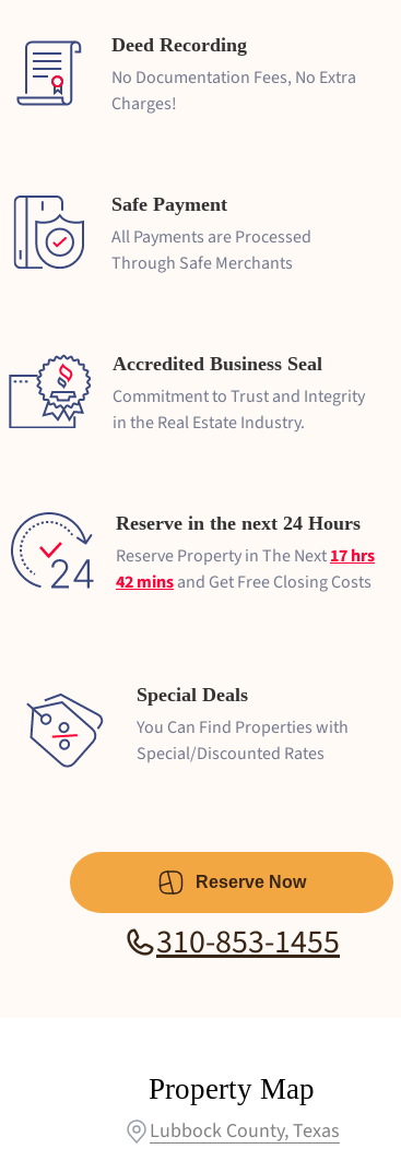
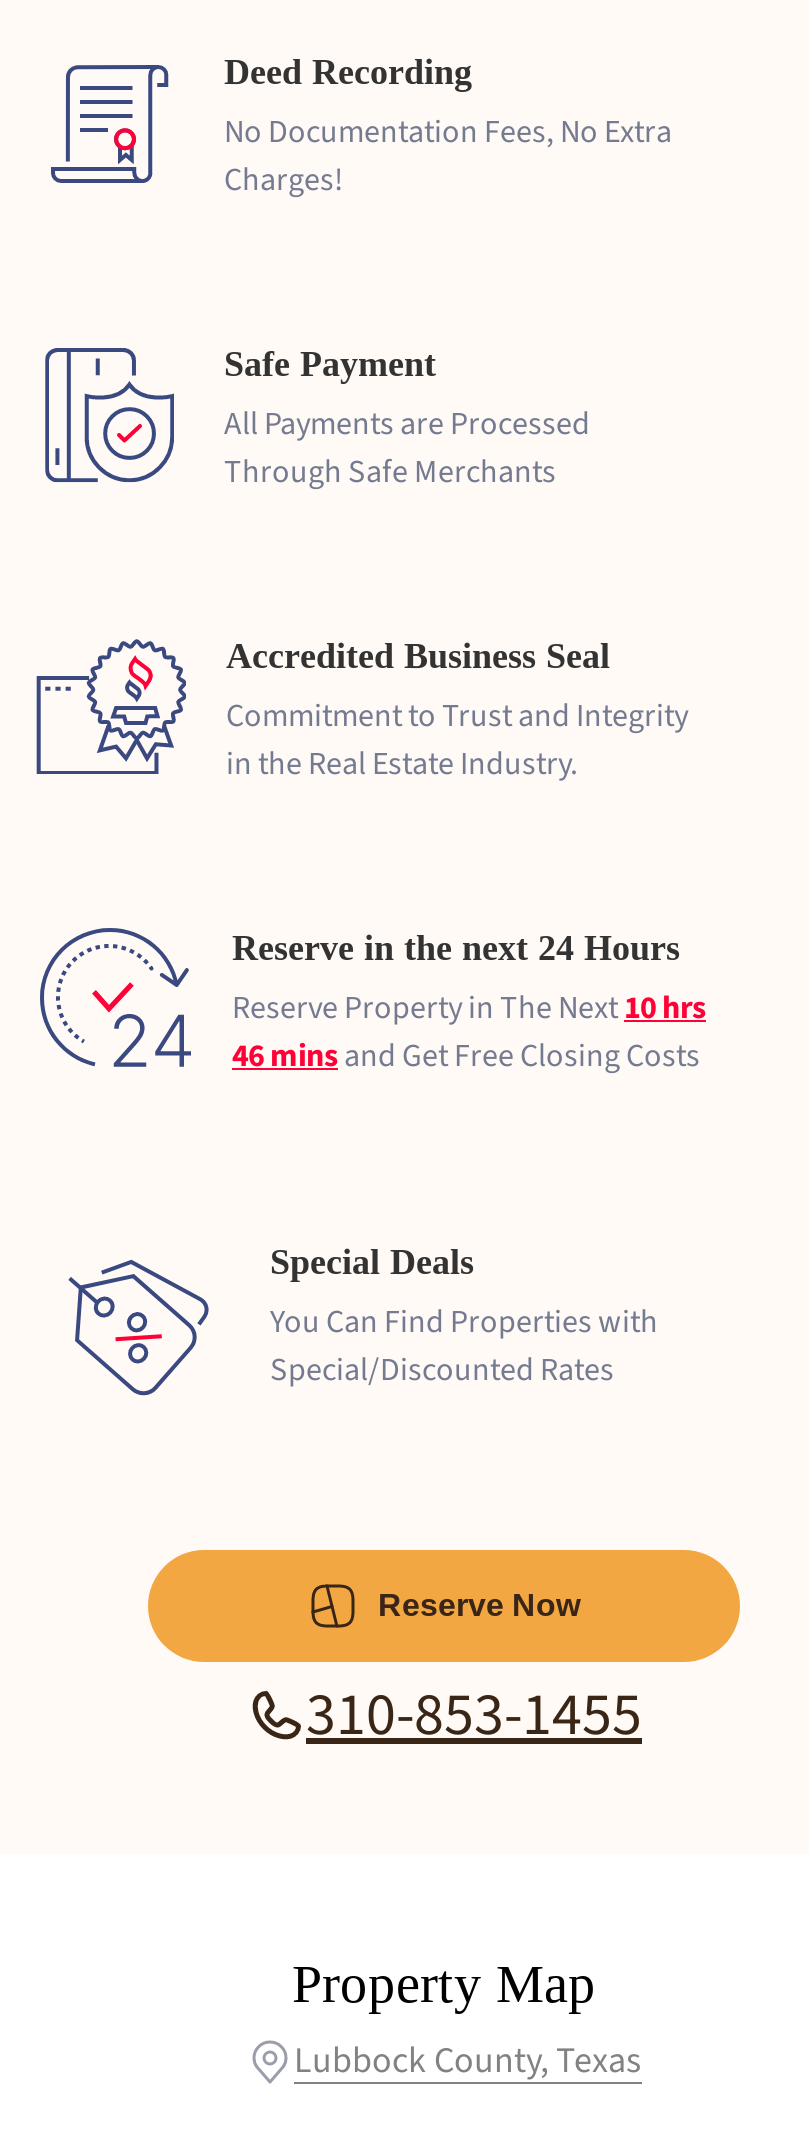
- Reserve Property in The Next 17 hrs
+ Reserve Property in The Next 10 hrs

- 42 mins and Get Free Closing Costs
+ 46 mins and Get Free Closing Costs
